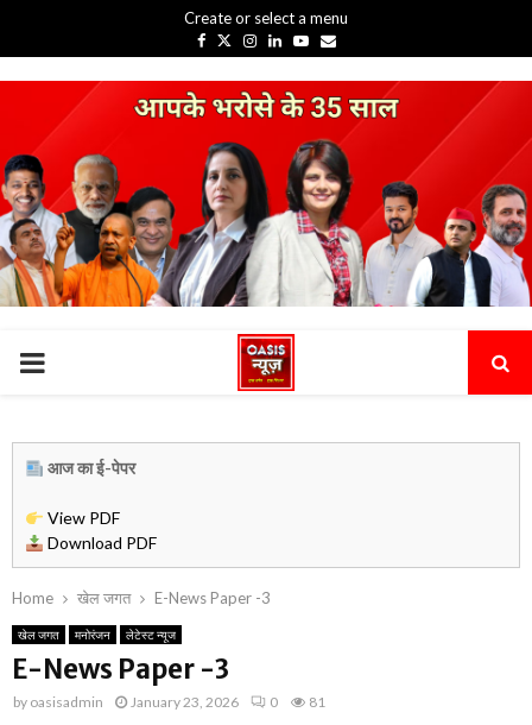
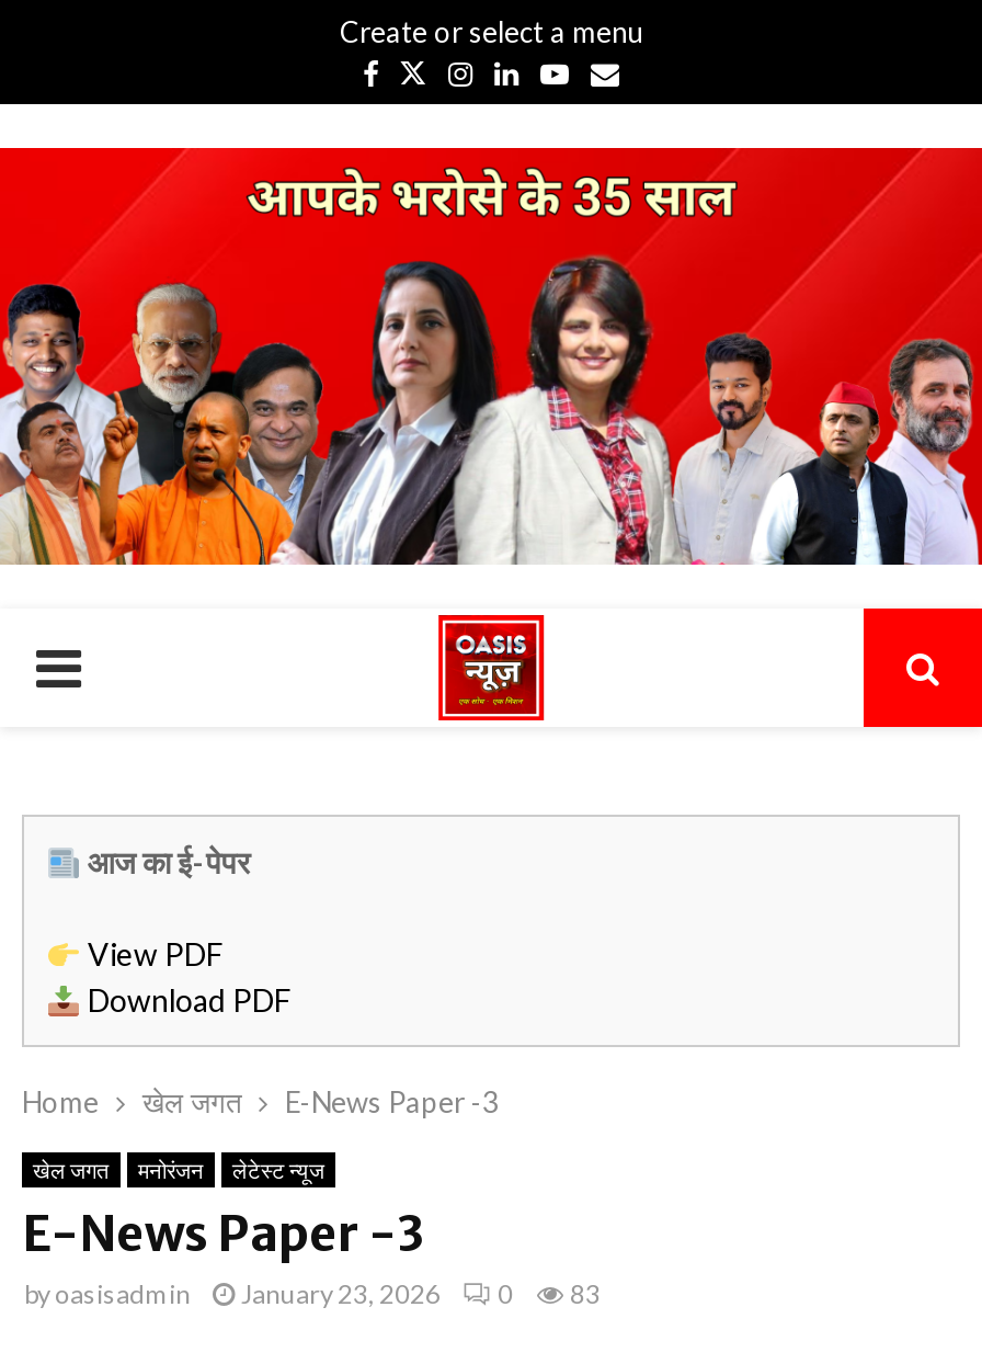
- byoasisadmin January 23, 2026 0 81
+ byoasisadmin January 23, 2026 0 83
